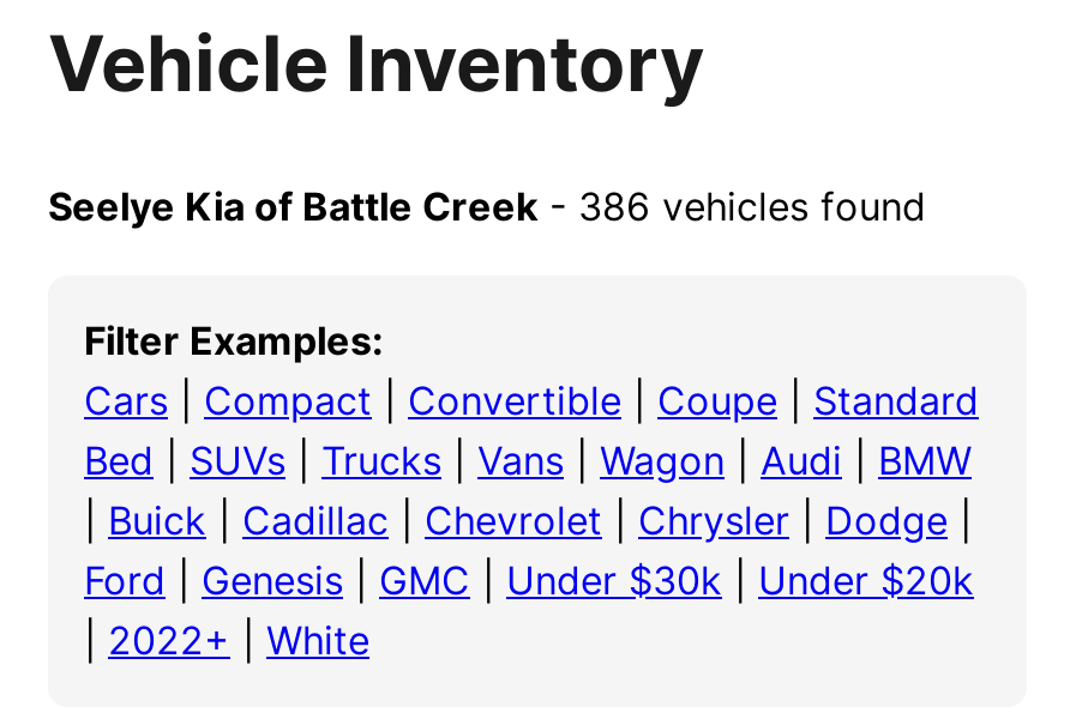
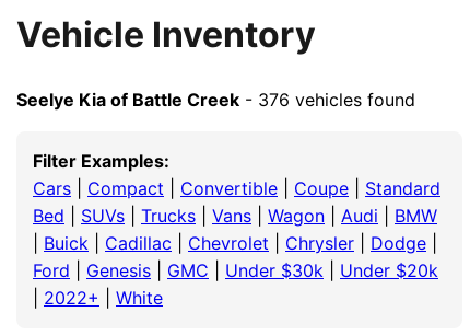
- Seelye Kia of Battle Creek - 386 vehicles found
+ Seelye Kia of Battle Creek - 376 vehicles found
